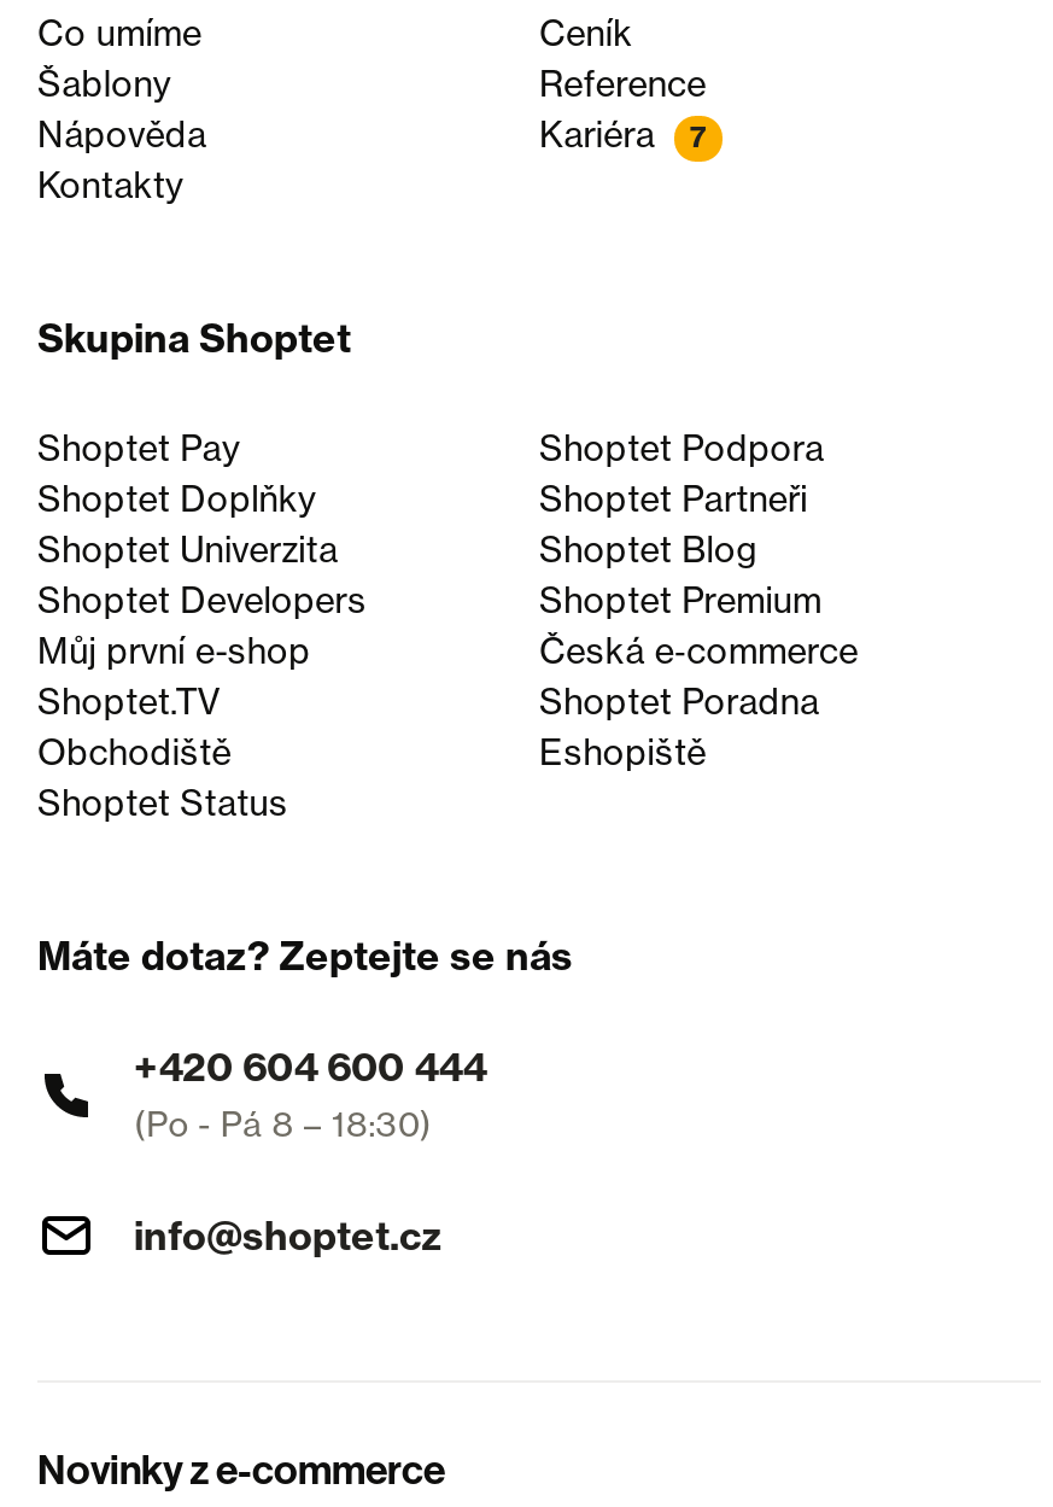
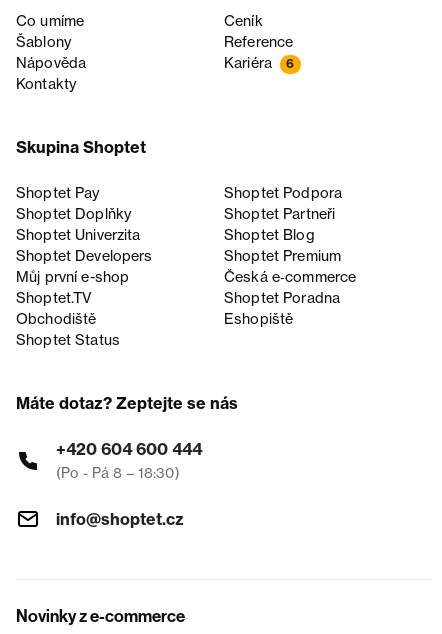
- Kariéra 7
+ Kariéra 6
